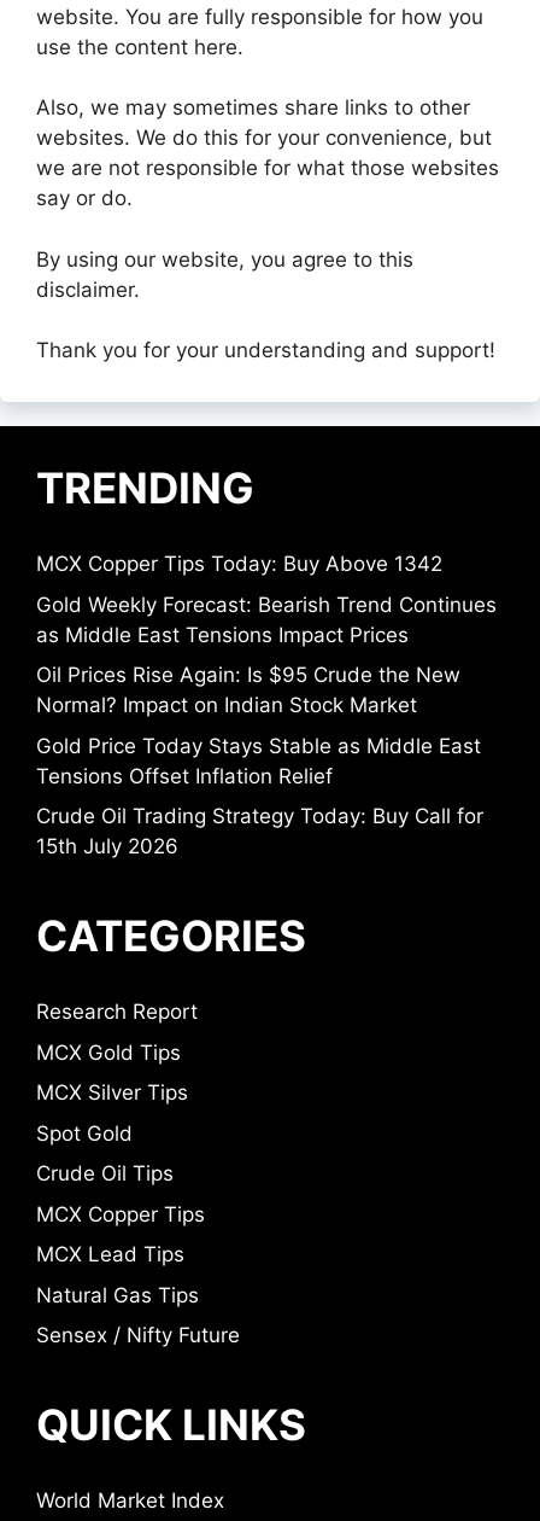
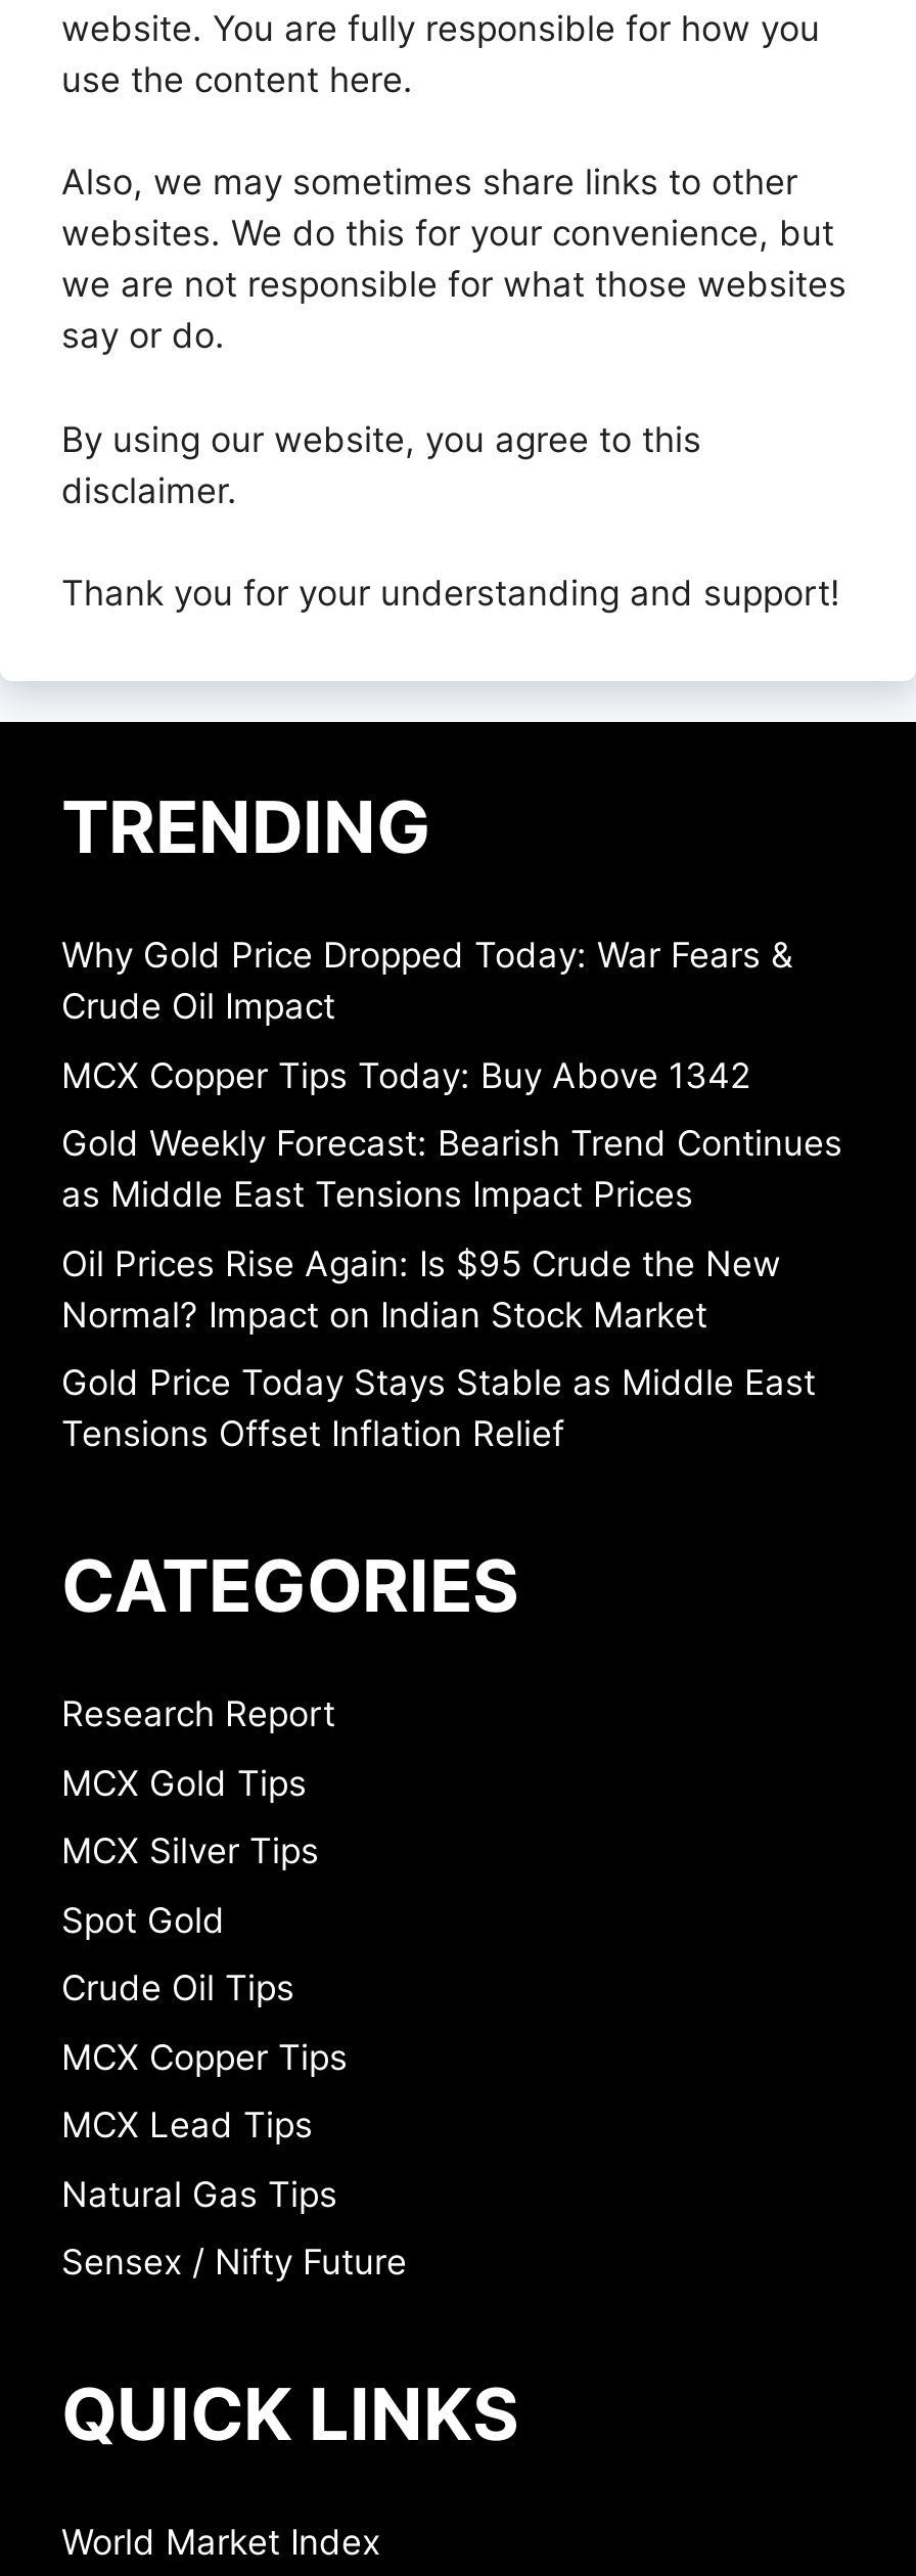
+ Why Gold Price Dropped Today: War Fears &
+ Crude Oil Impact

moved down: MCX Copper Tips Today: Buy Above 1342 | Gold Weekly Forecast: Bearish Trend Continues | as Middle East Tensions Impact Prices | Oil Prices Rise Again: Is $95 Crude the New | Normal? Impact on Indian Stock Market | Gold Price Today Stays Stable as Middle East | Tensions Offset Inflation Relief

- Crude Oil Trading Strategy Today: Buy Call for
- 15th July 2026
